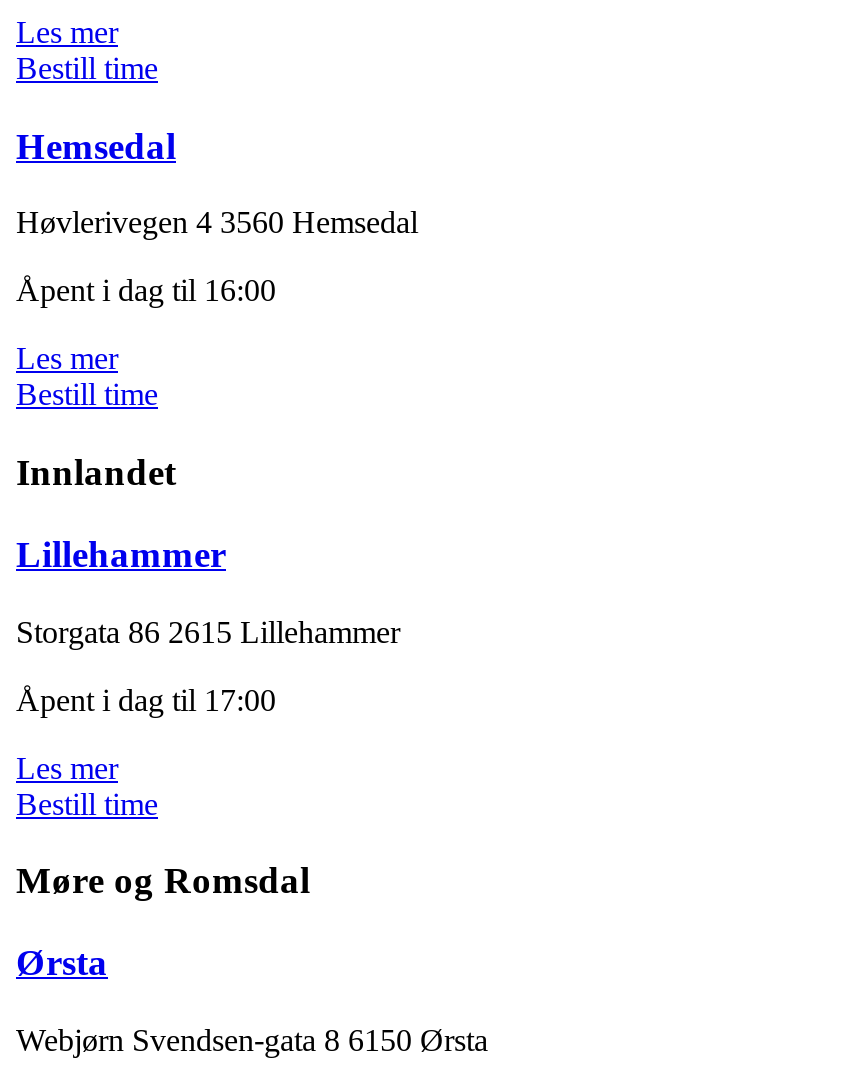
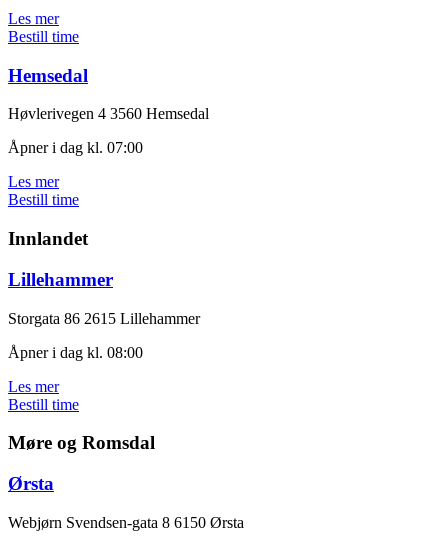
- Åpent i dag til 16:00
+ Åpner i dag kl. 07:00

- Åpent i dag til 17:00
+ Åpner i dag kl. 08:00
